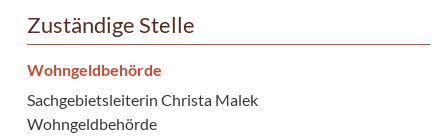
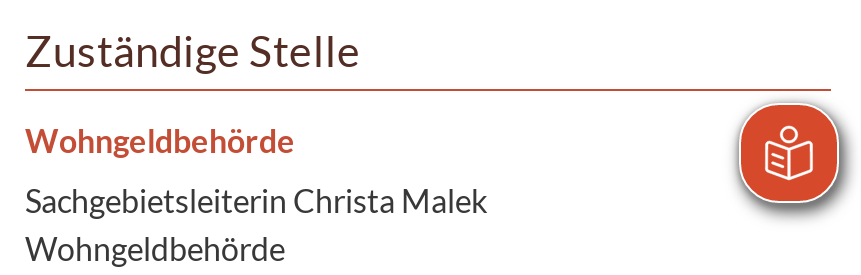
+ [image]
